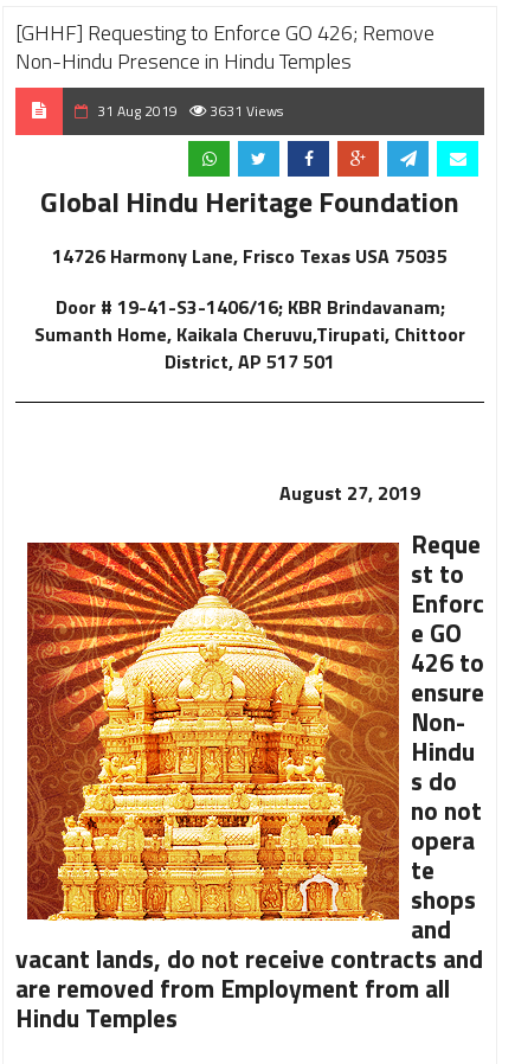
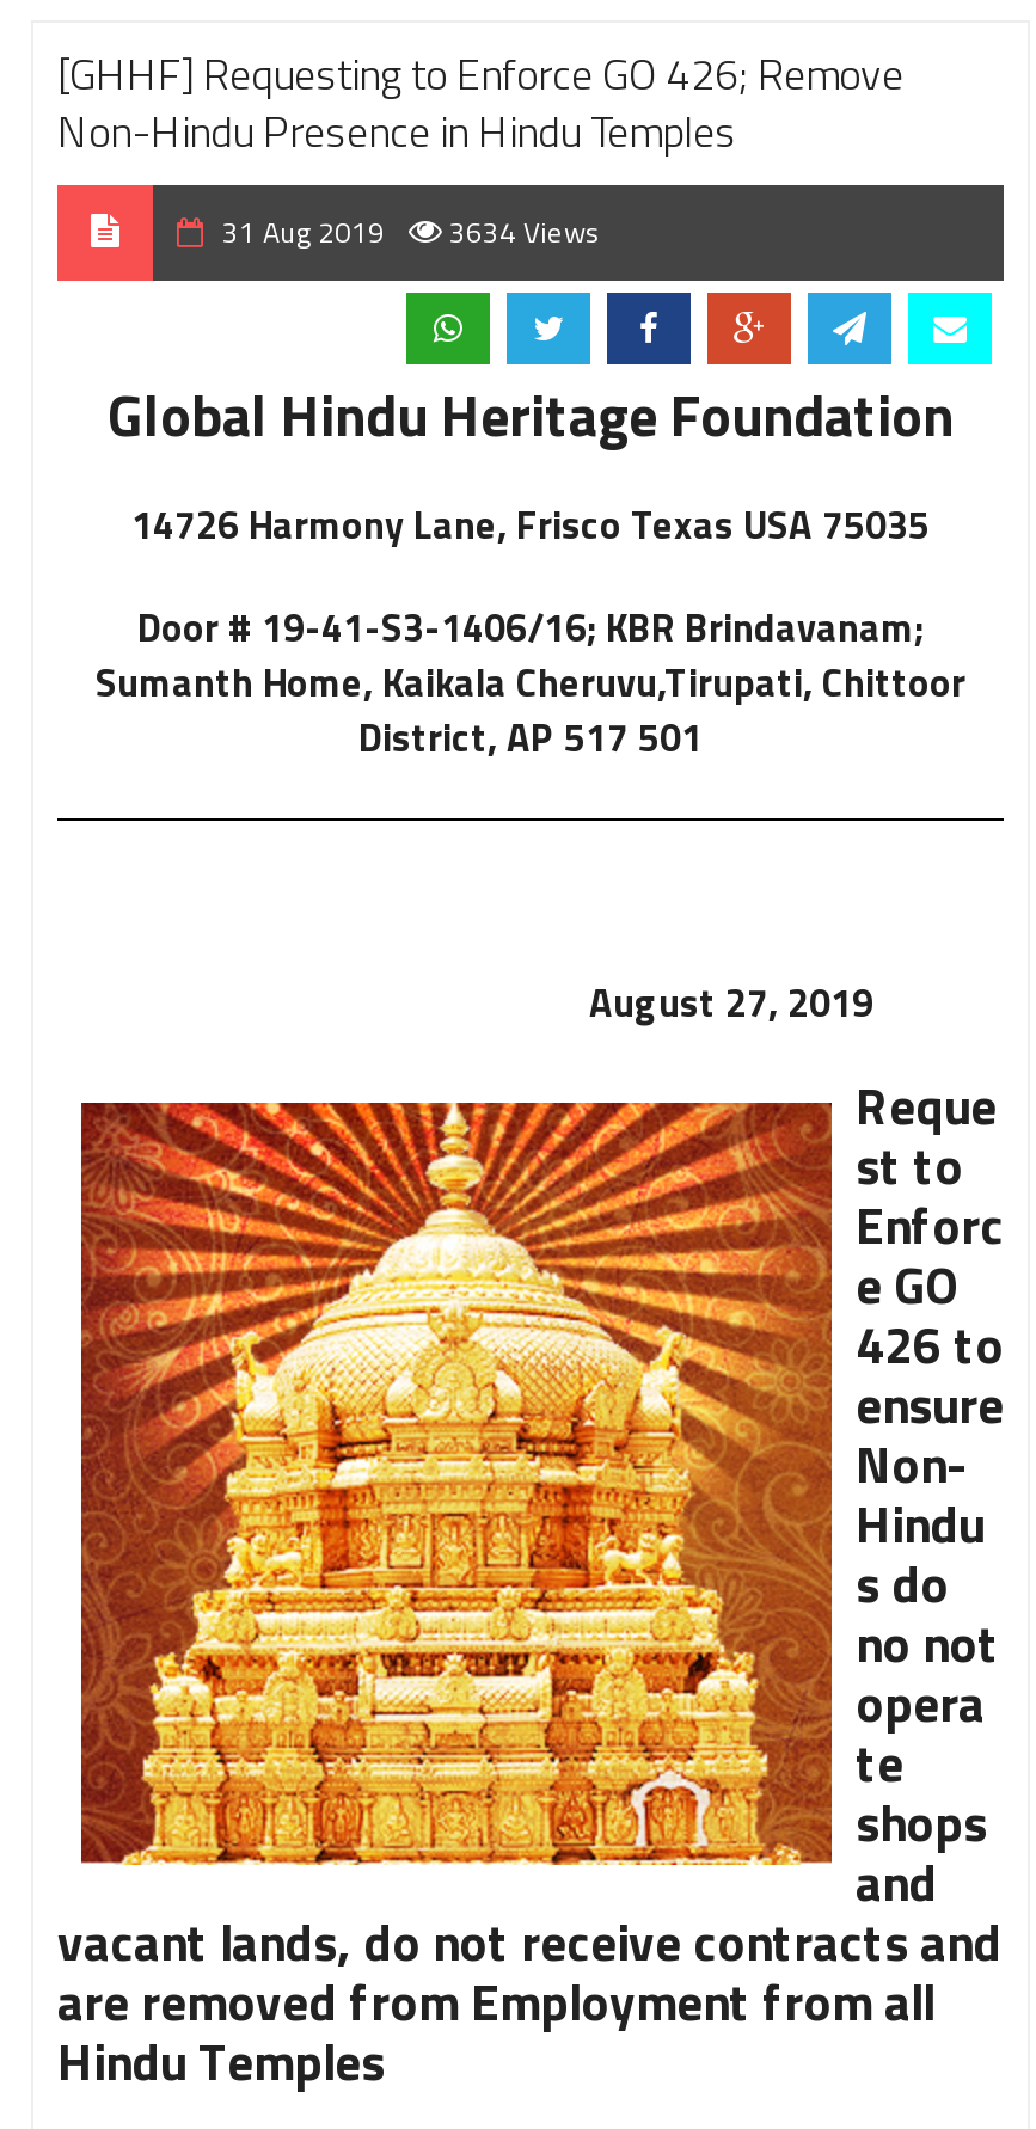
- 31 Aug 2019 3631 Views
+ 31 Aug 2019 3634 Views
